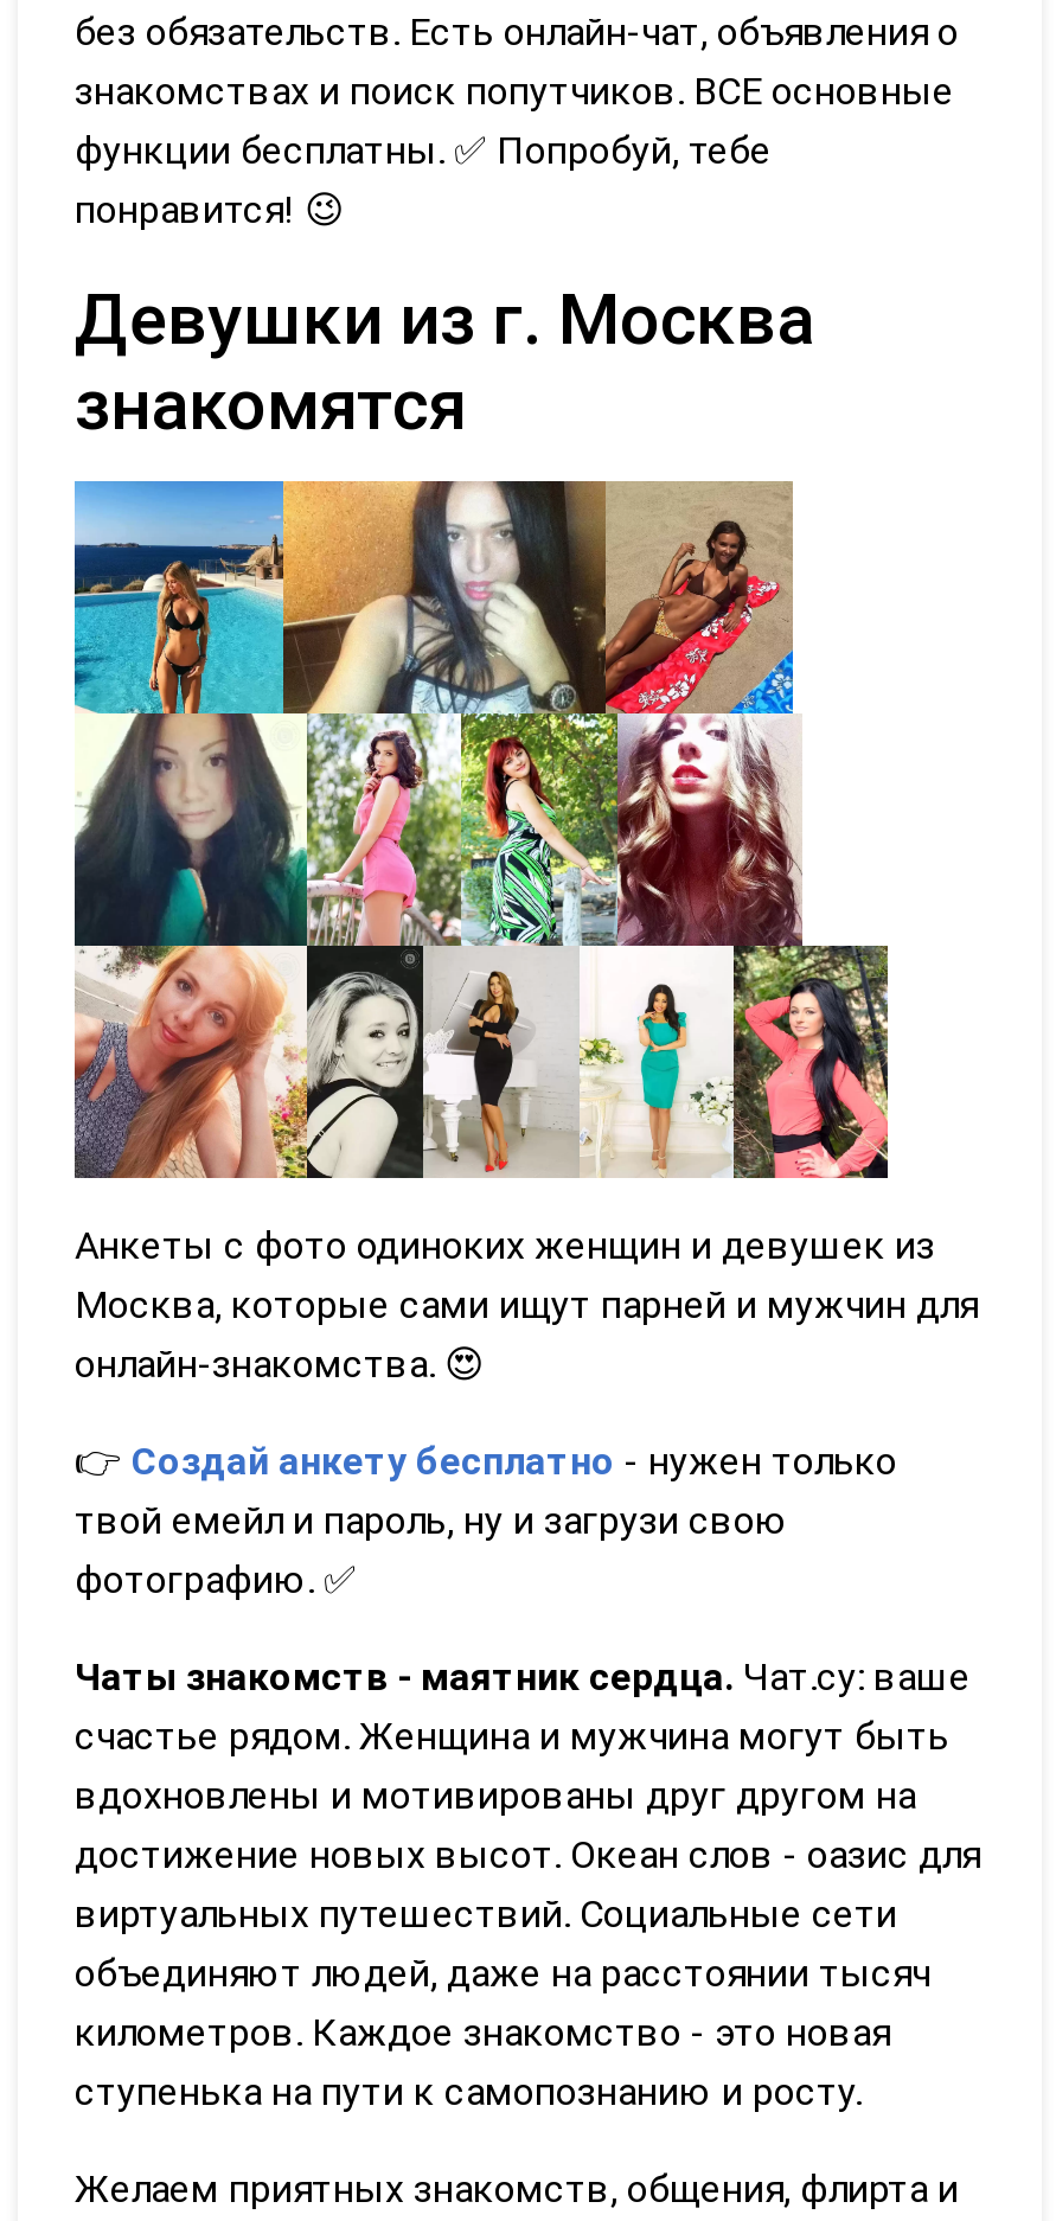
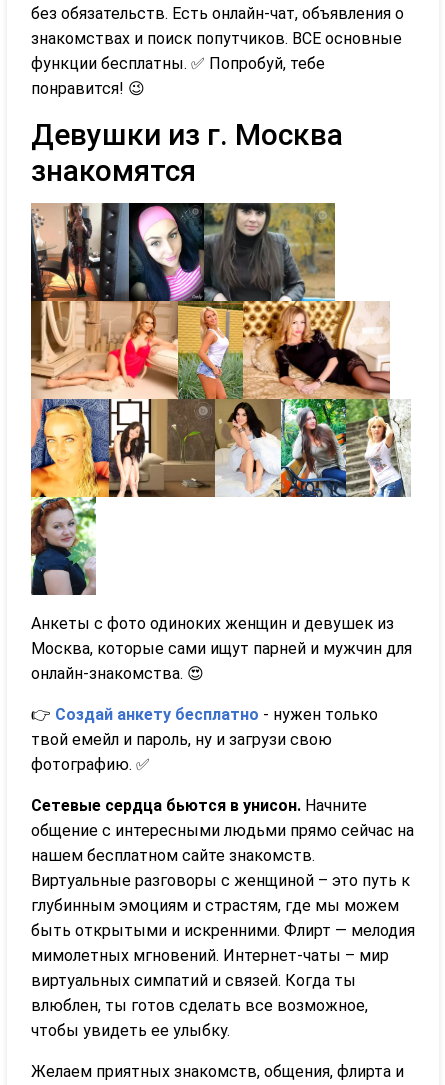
- [image]
+ [image]

- Чаты знакомств - маятник сердца. Чат.су: ваше
- счастье рядом. Женщина и мужчина могут быть
- вдохновлены и мотивированы друг другом на
- достижение новых высот. Океан слов - оазис для
- виртуальных путешествий. Социальные сети
- объединяют людей, даже на расстоянии тысяч
- километров. Каждое знакомство - это новая
- ступенька на пути к самопознанию и росту.
+ Сетевые сердца бьются в унисон. Начните
+ общение с интересными людьми прямо сейчас на
+ нашем бесплатном сайте знакомств.
+ Виртуальные разговоры с женщиной – это путь к
+ глубинным эмоциям и страстям, где мы можем
+ быть открытыми и искренними. Флирт — мелодия
+ мимолетных мгновений. Интернет-чаты – мир
+ виртуальных симпатий и связей. Когда ты
+ влюблен, ты готов сделать все возможное,
+ чтобы увидеть ее улыбку.
